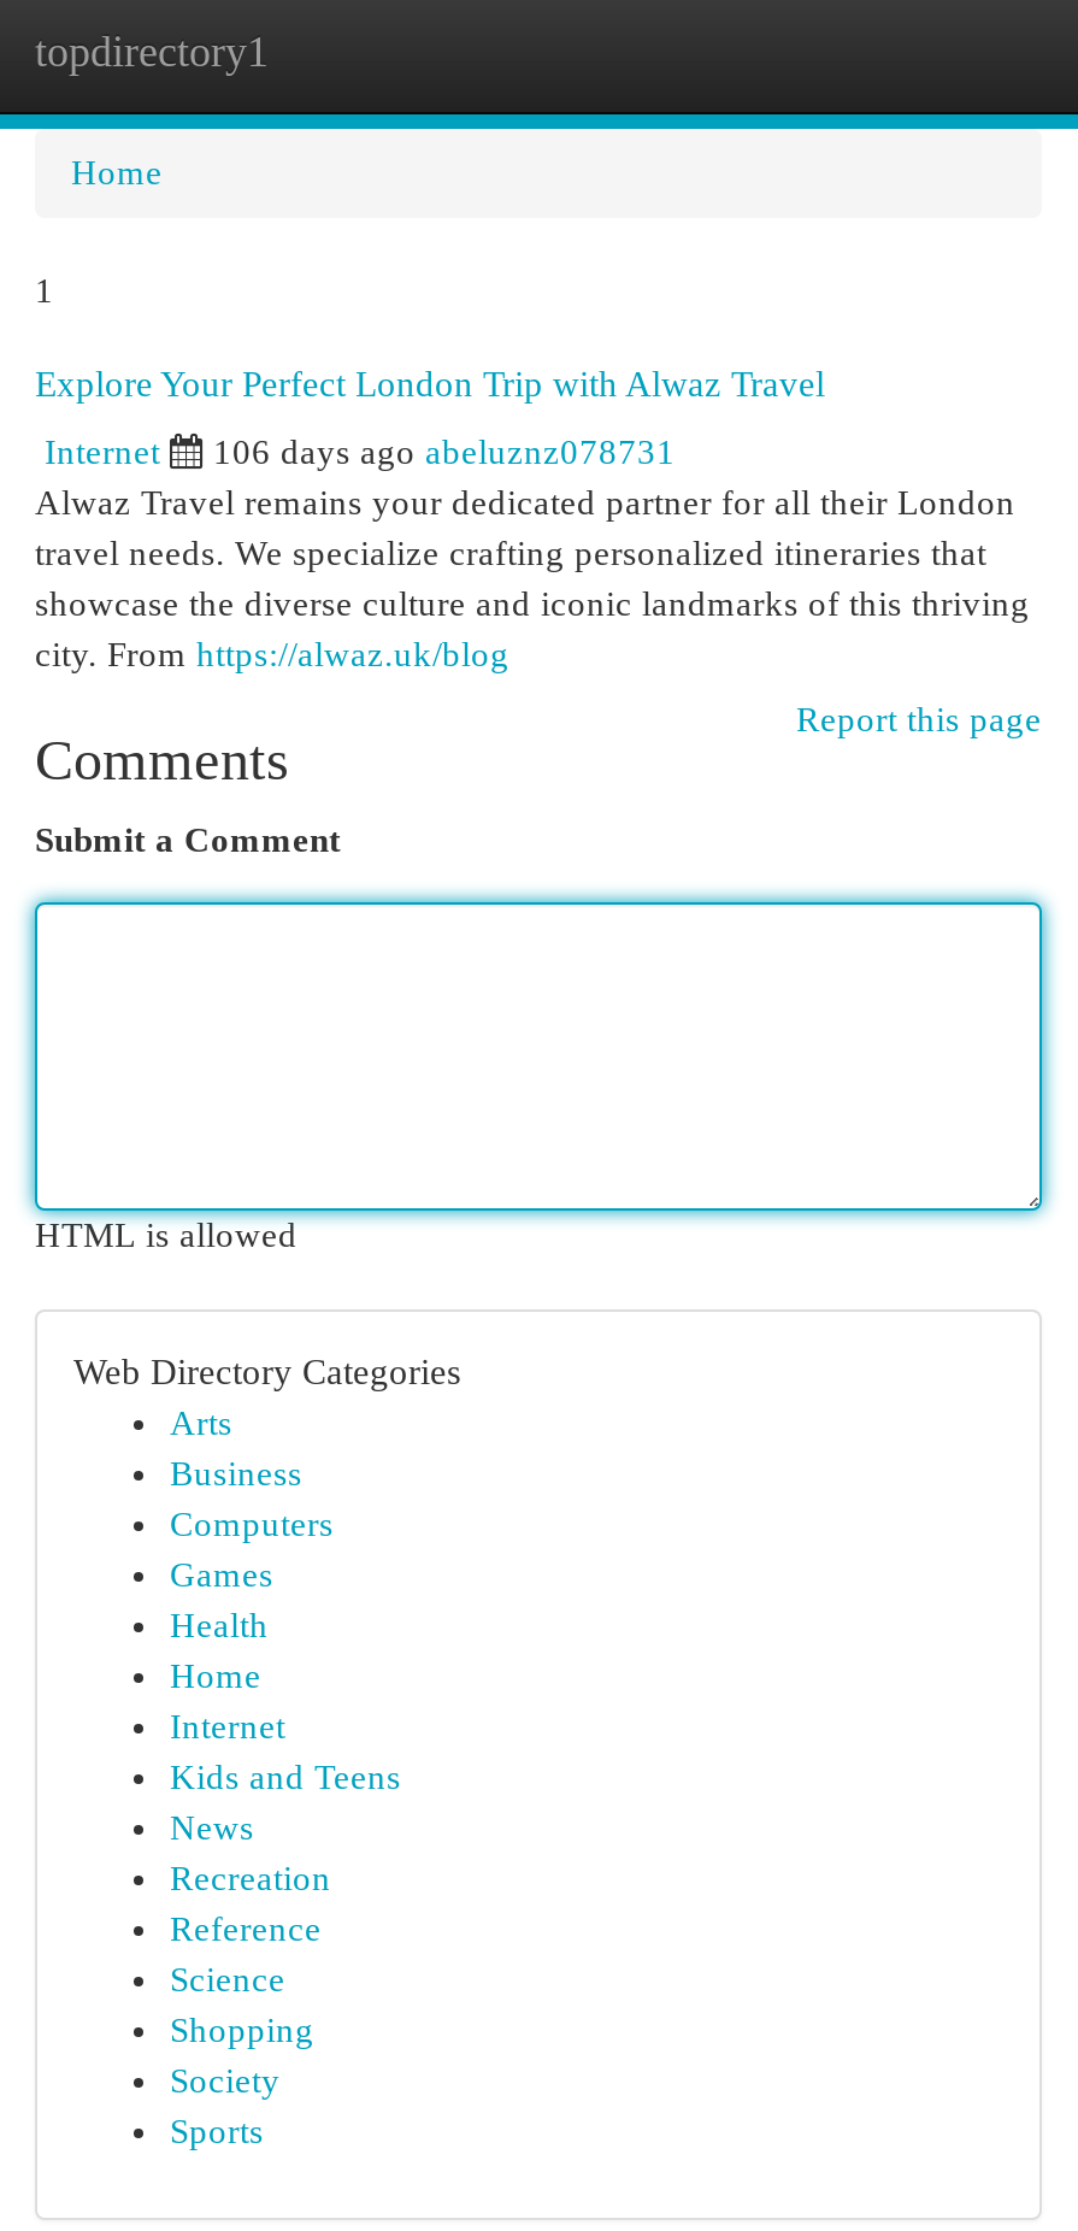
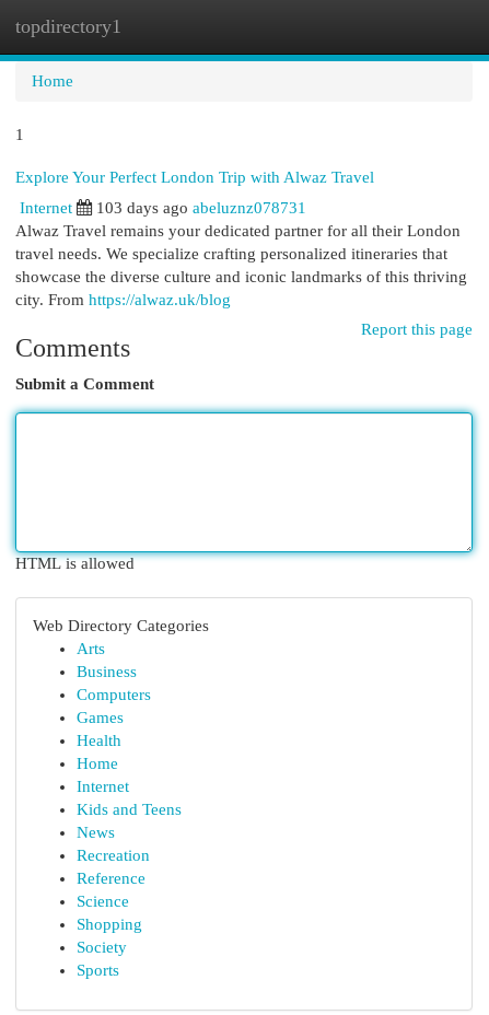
- 106 days ago abeluznz078731
+ 103 days ago abeluznz078731
